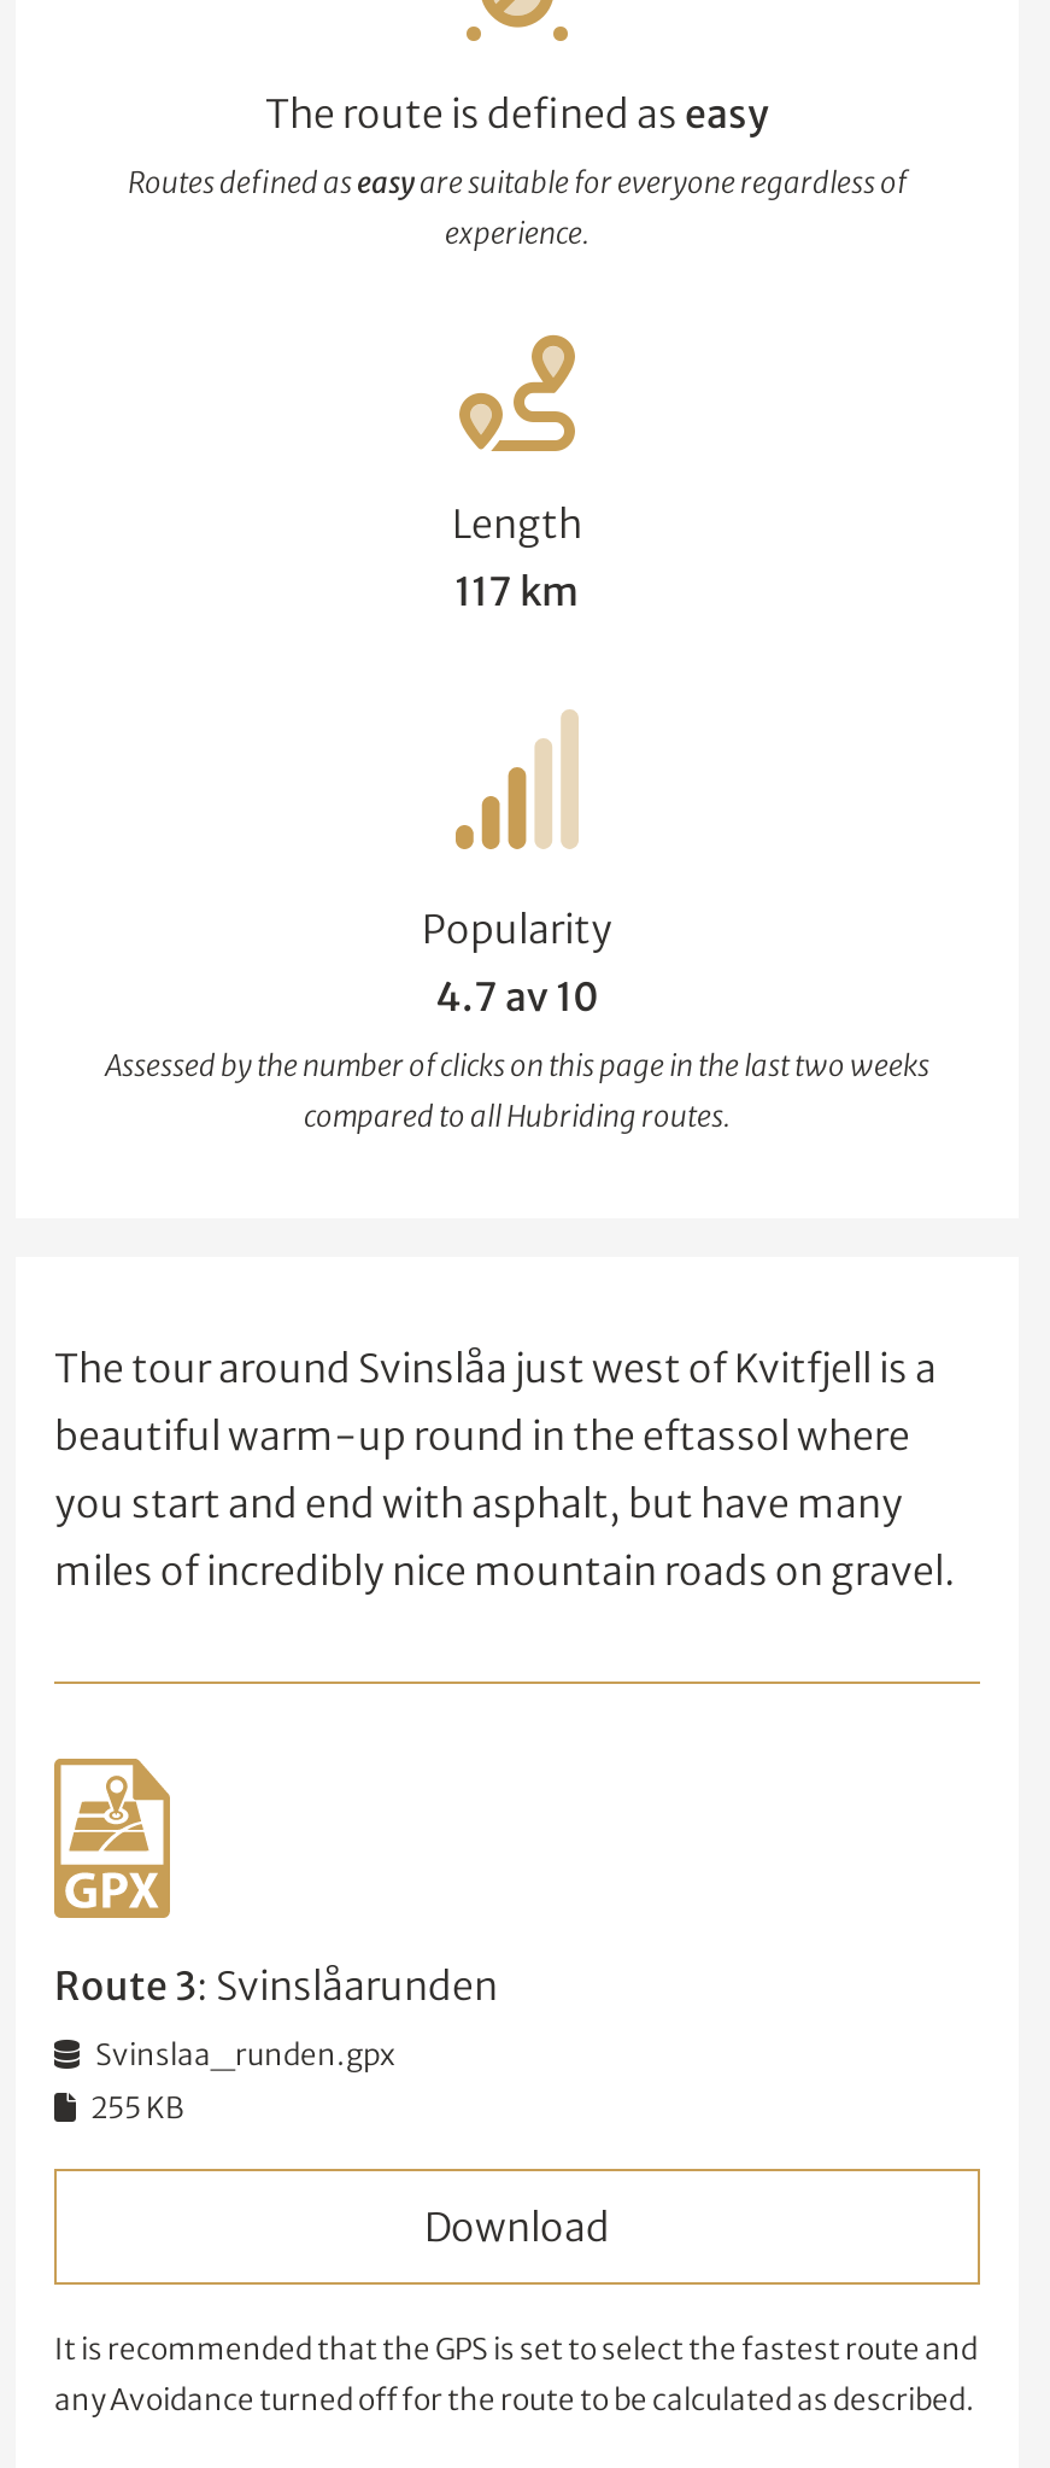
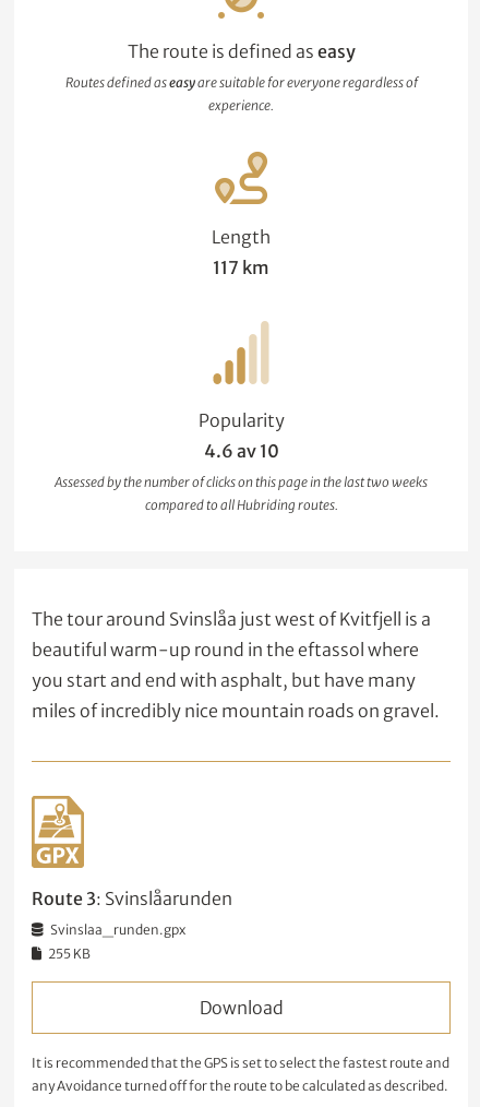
- 4.7 av 10
+ 4.6 av 10
